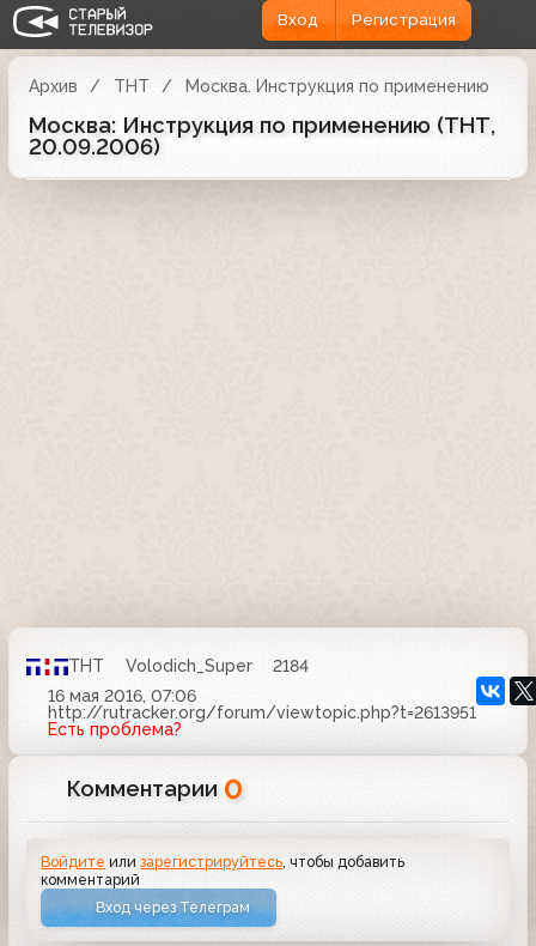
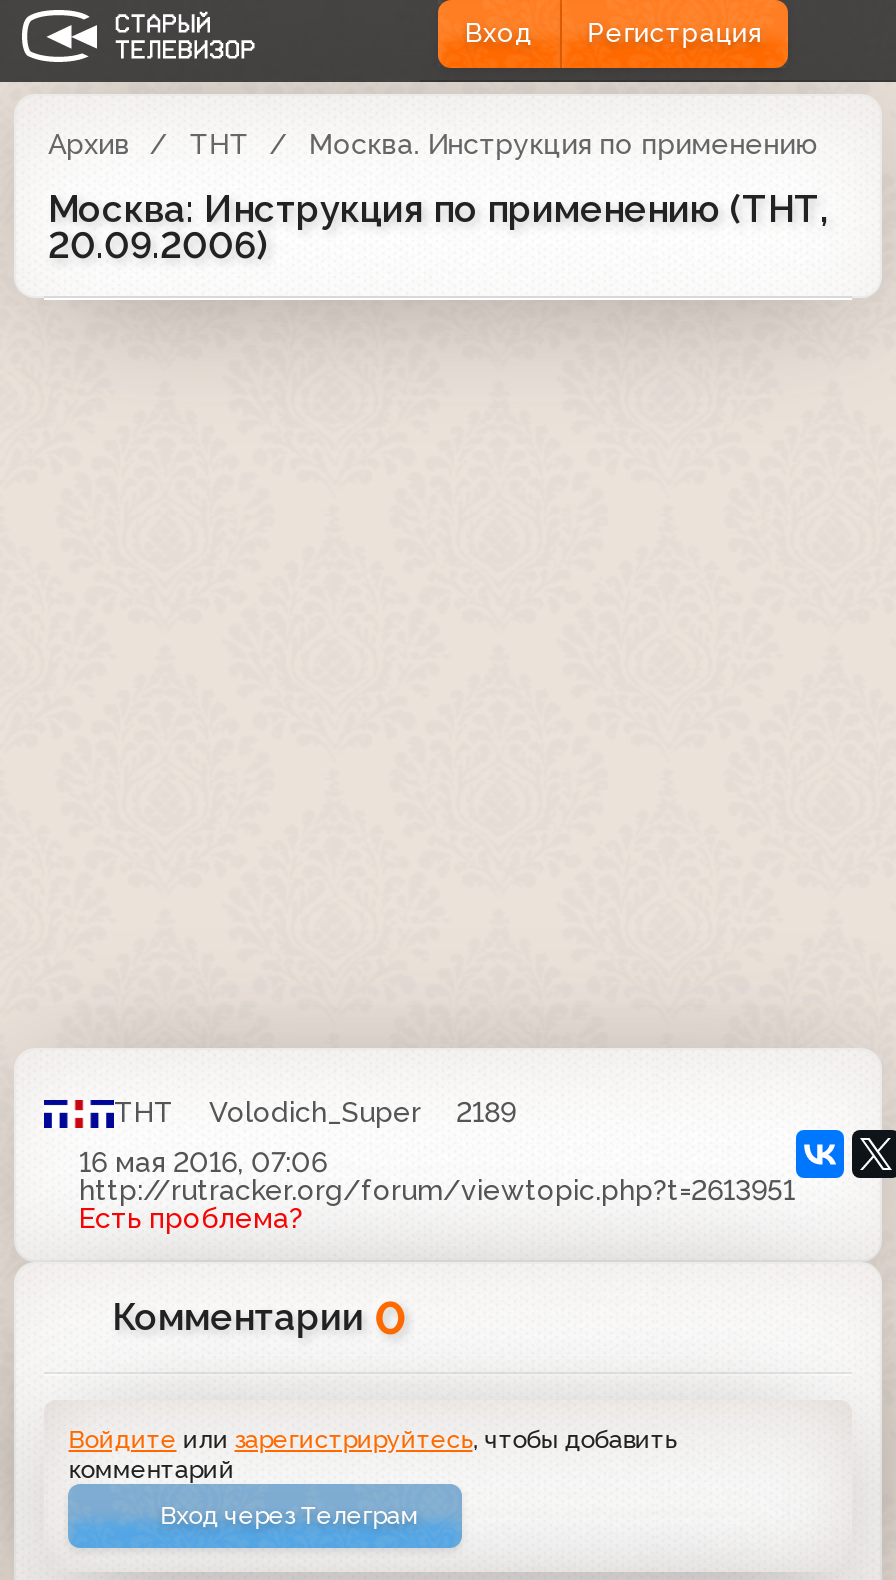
- ТНТ Volodich_Super 2184
+ ТНТ Volodich_Super 2189
